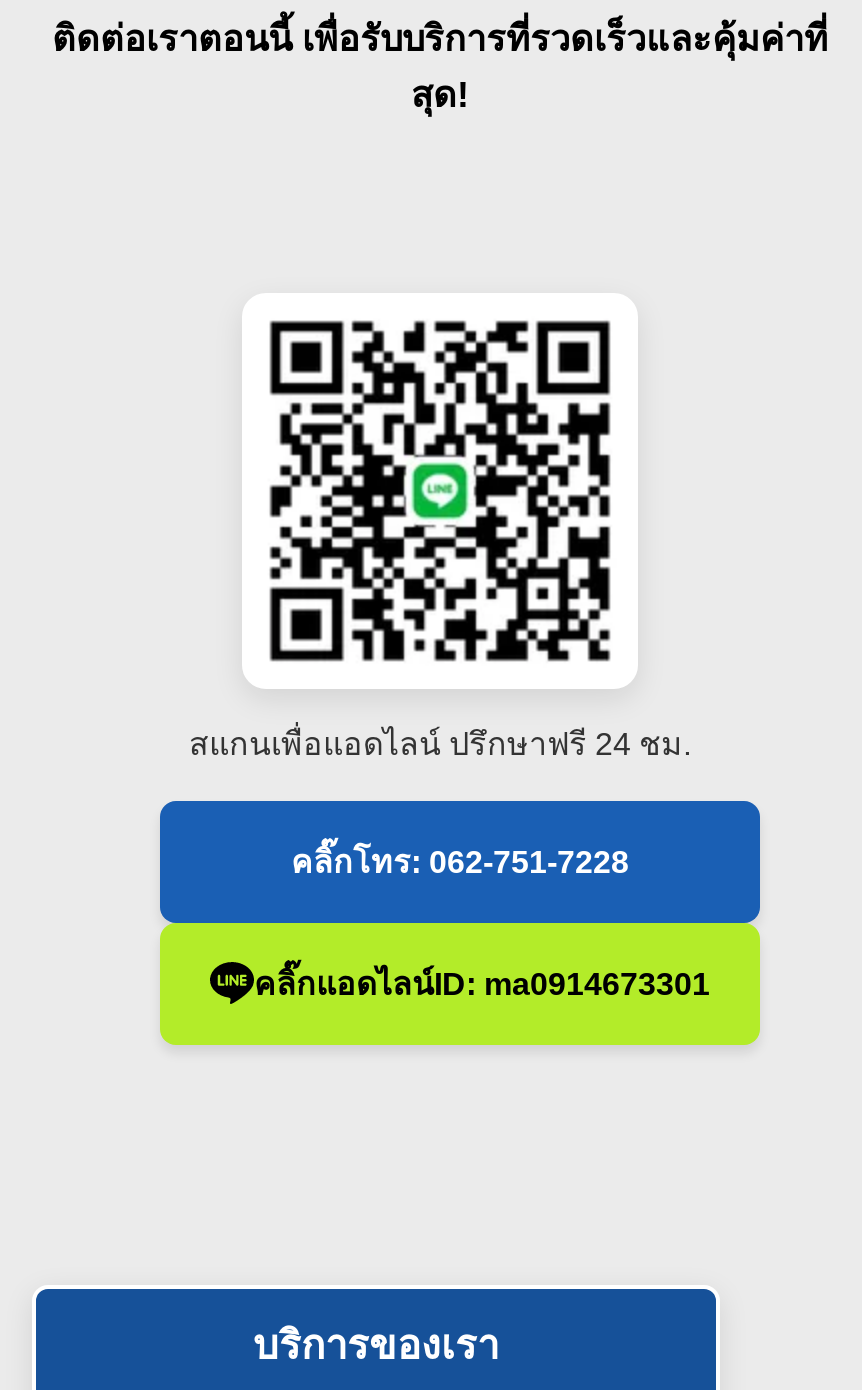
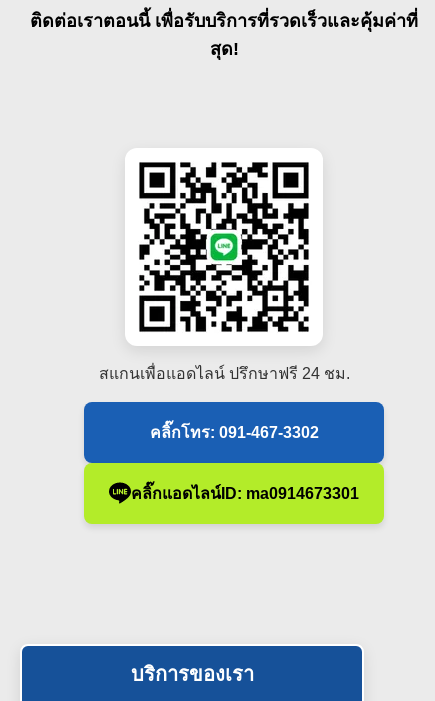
- คลิ๊กโทร: 062-751-7228
+ คลิ๊กโทร: 091-467-3302
